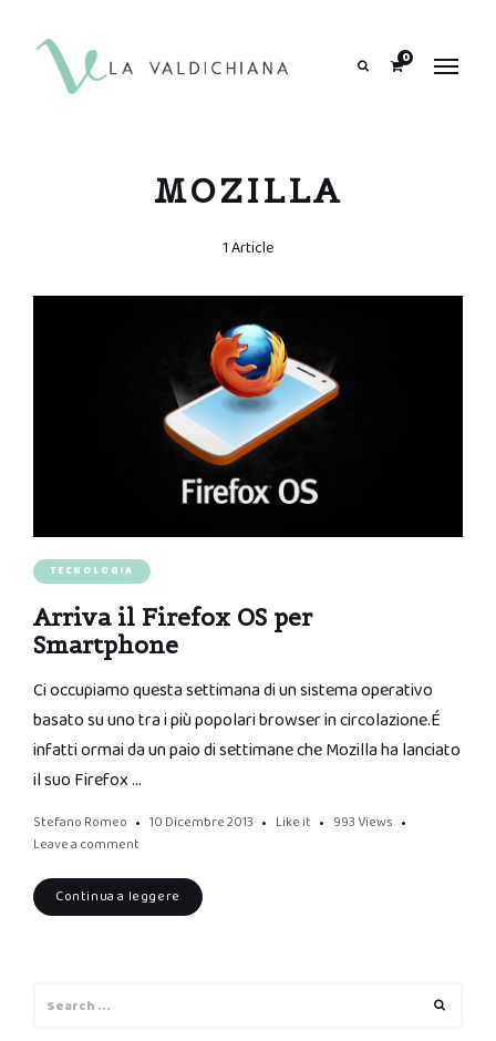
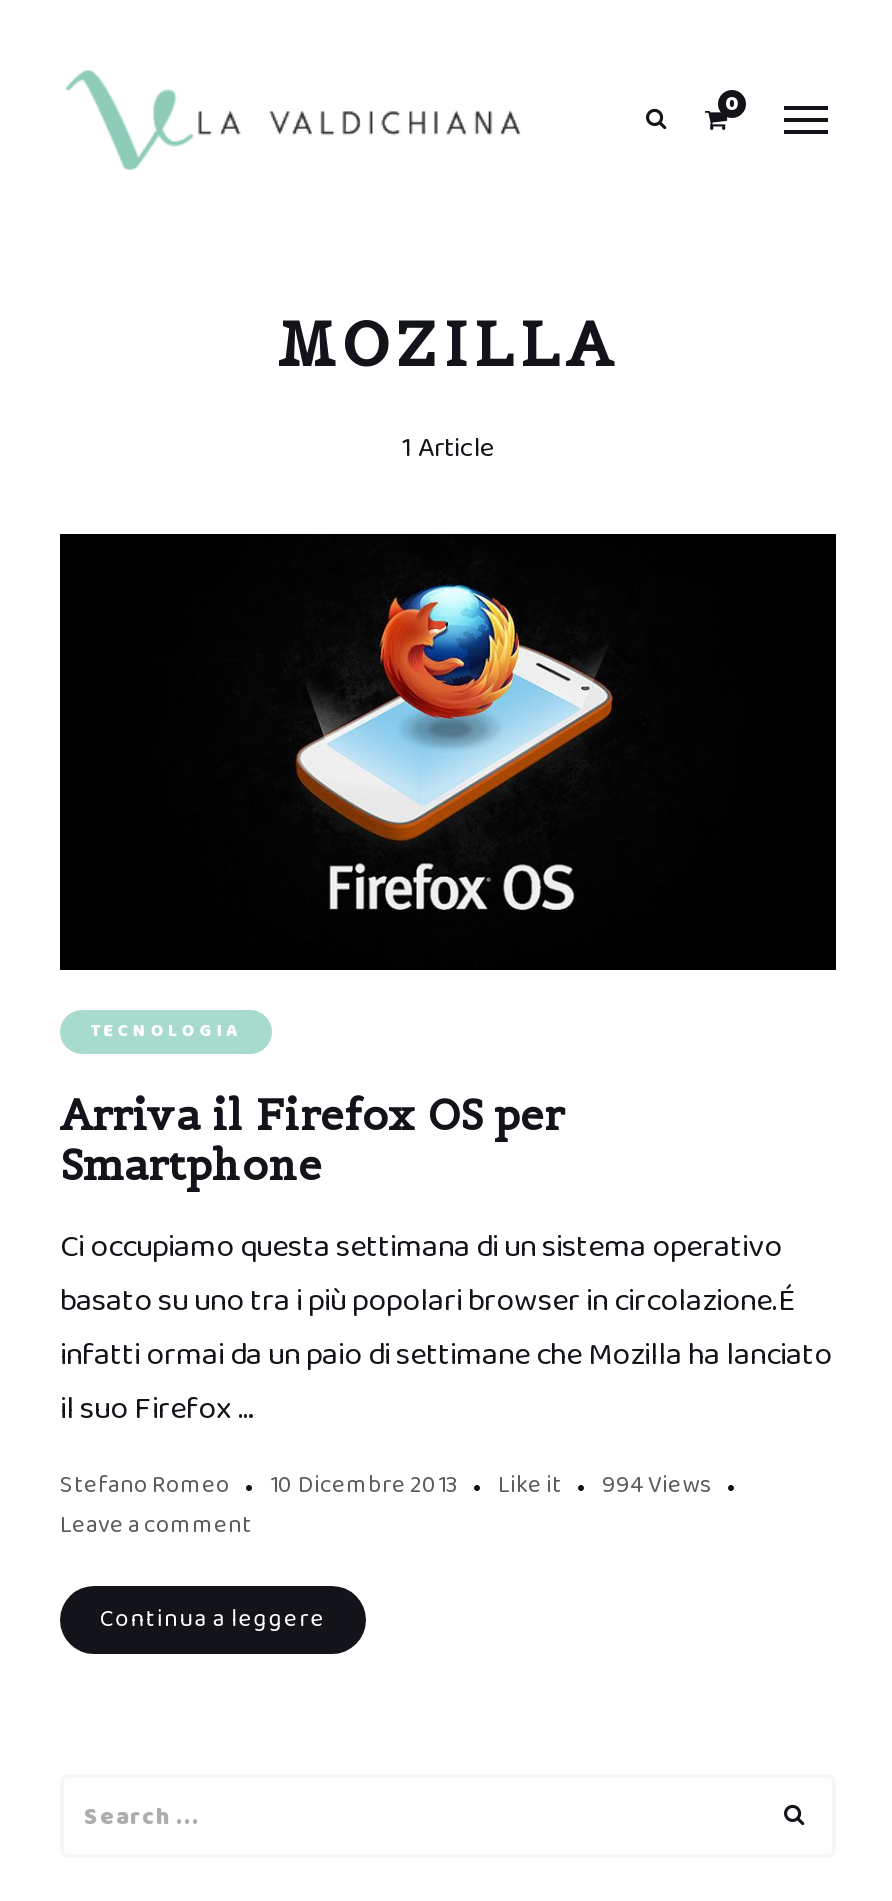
- Stefano Romeo 10 Dicembre 2013 Like it 993 Views
+ Stefano Romeo 10 Dicembre 2013 Like it 994 Views
